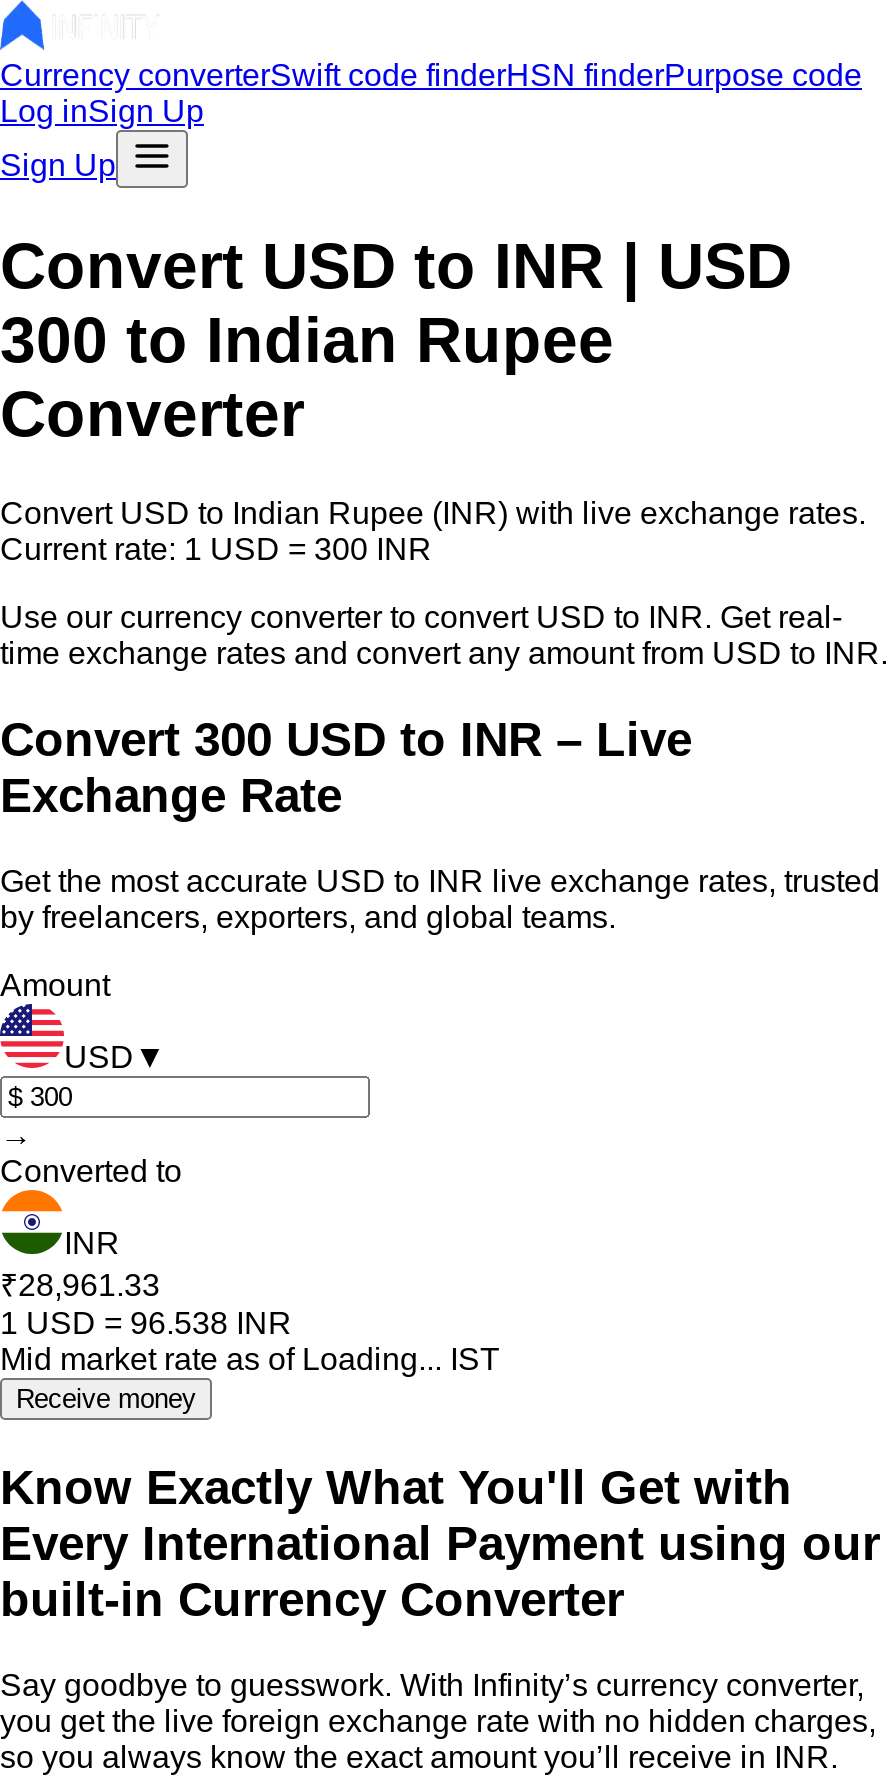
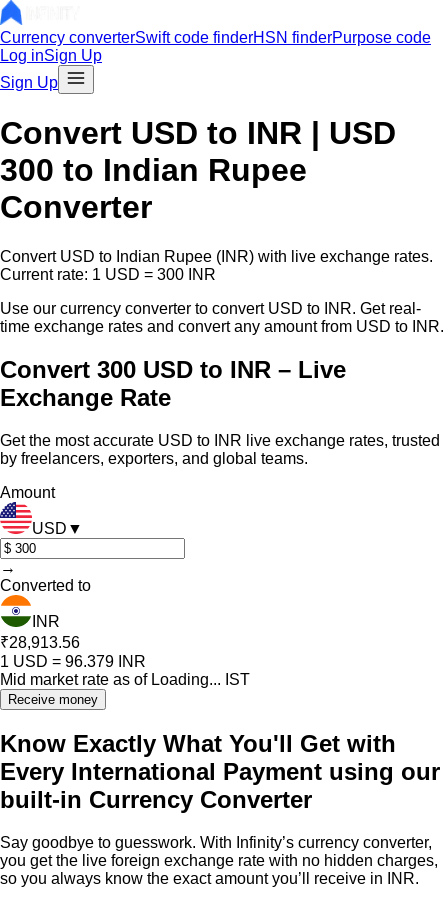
- ₹28,961.33
+ ₹28,913.56

- 1 USD = 96.538 INR
+ 1 USD = 96.379 INR
